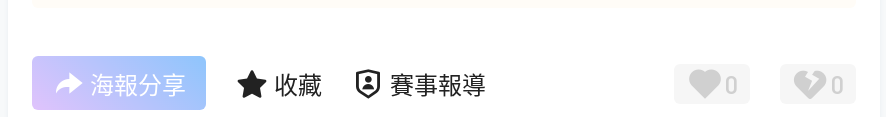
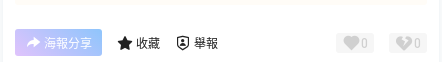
- 賽事報導
+ 舉報
